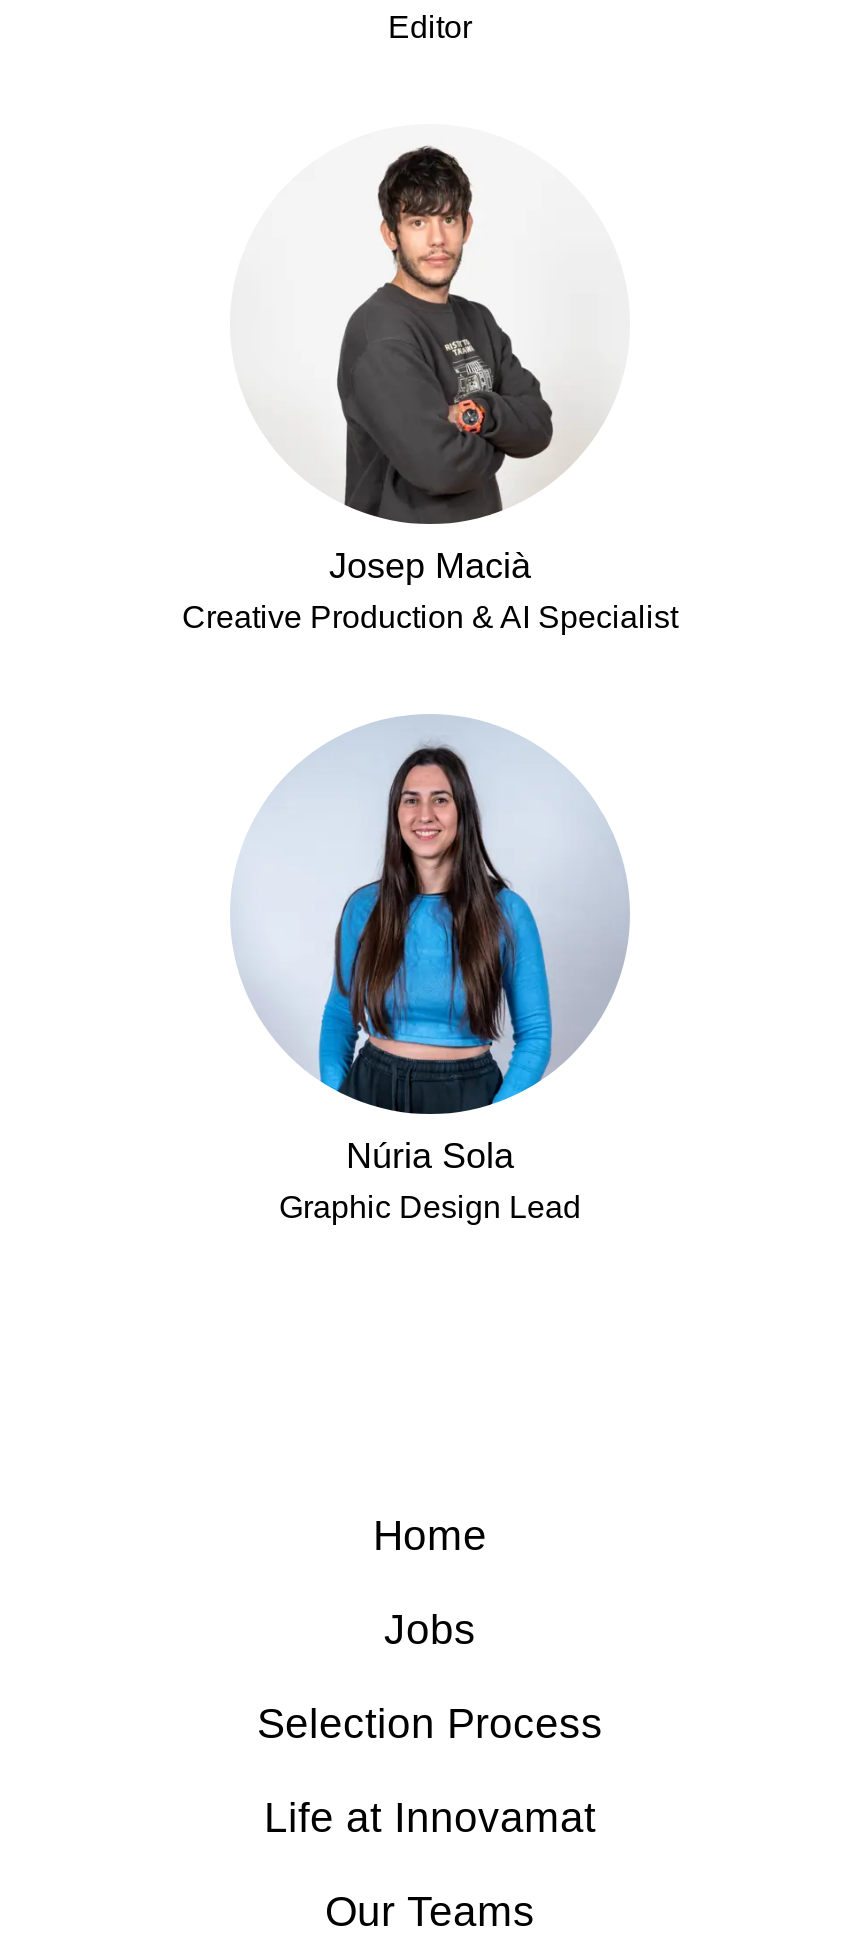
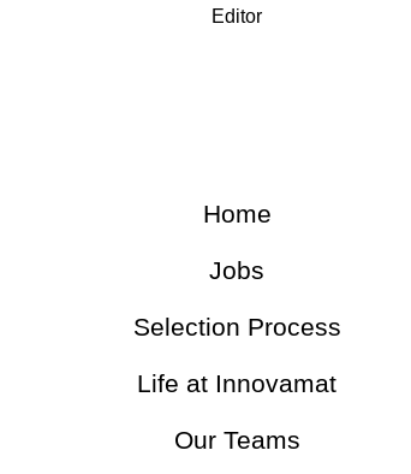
- [image]
- Josep Macià
- Creative Production & AI Specialist

- [image]
- Núria Sola
- Graphic Design Lead
